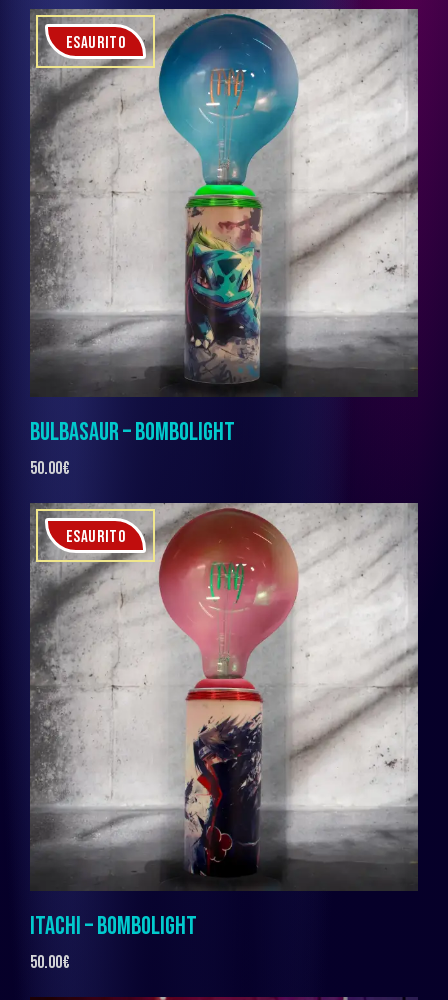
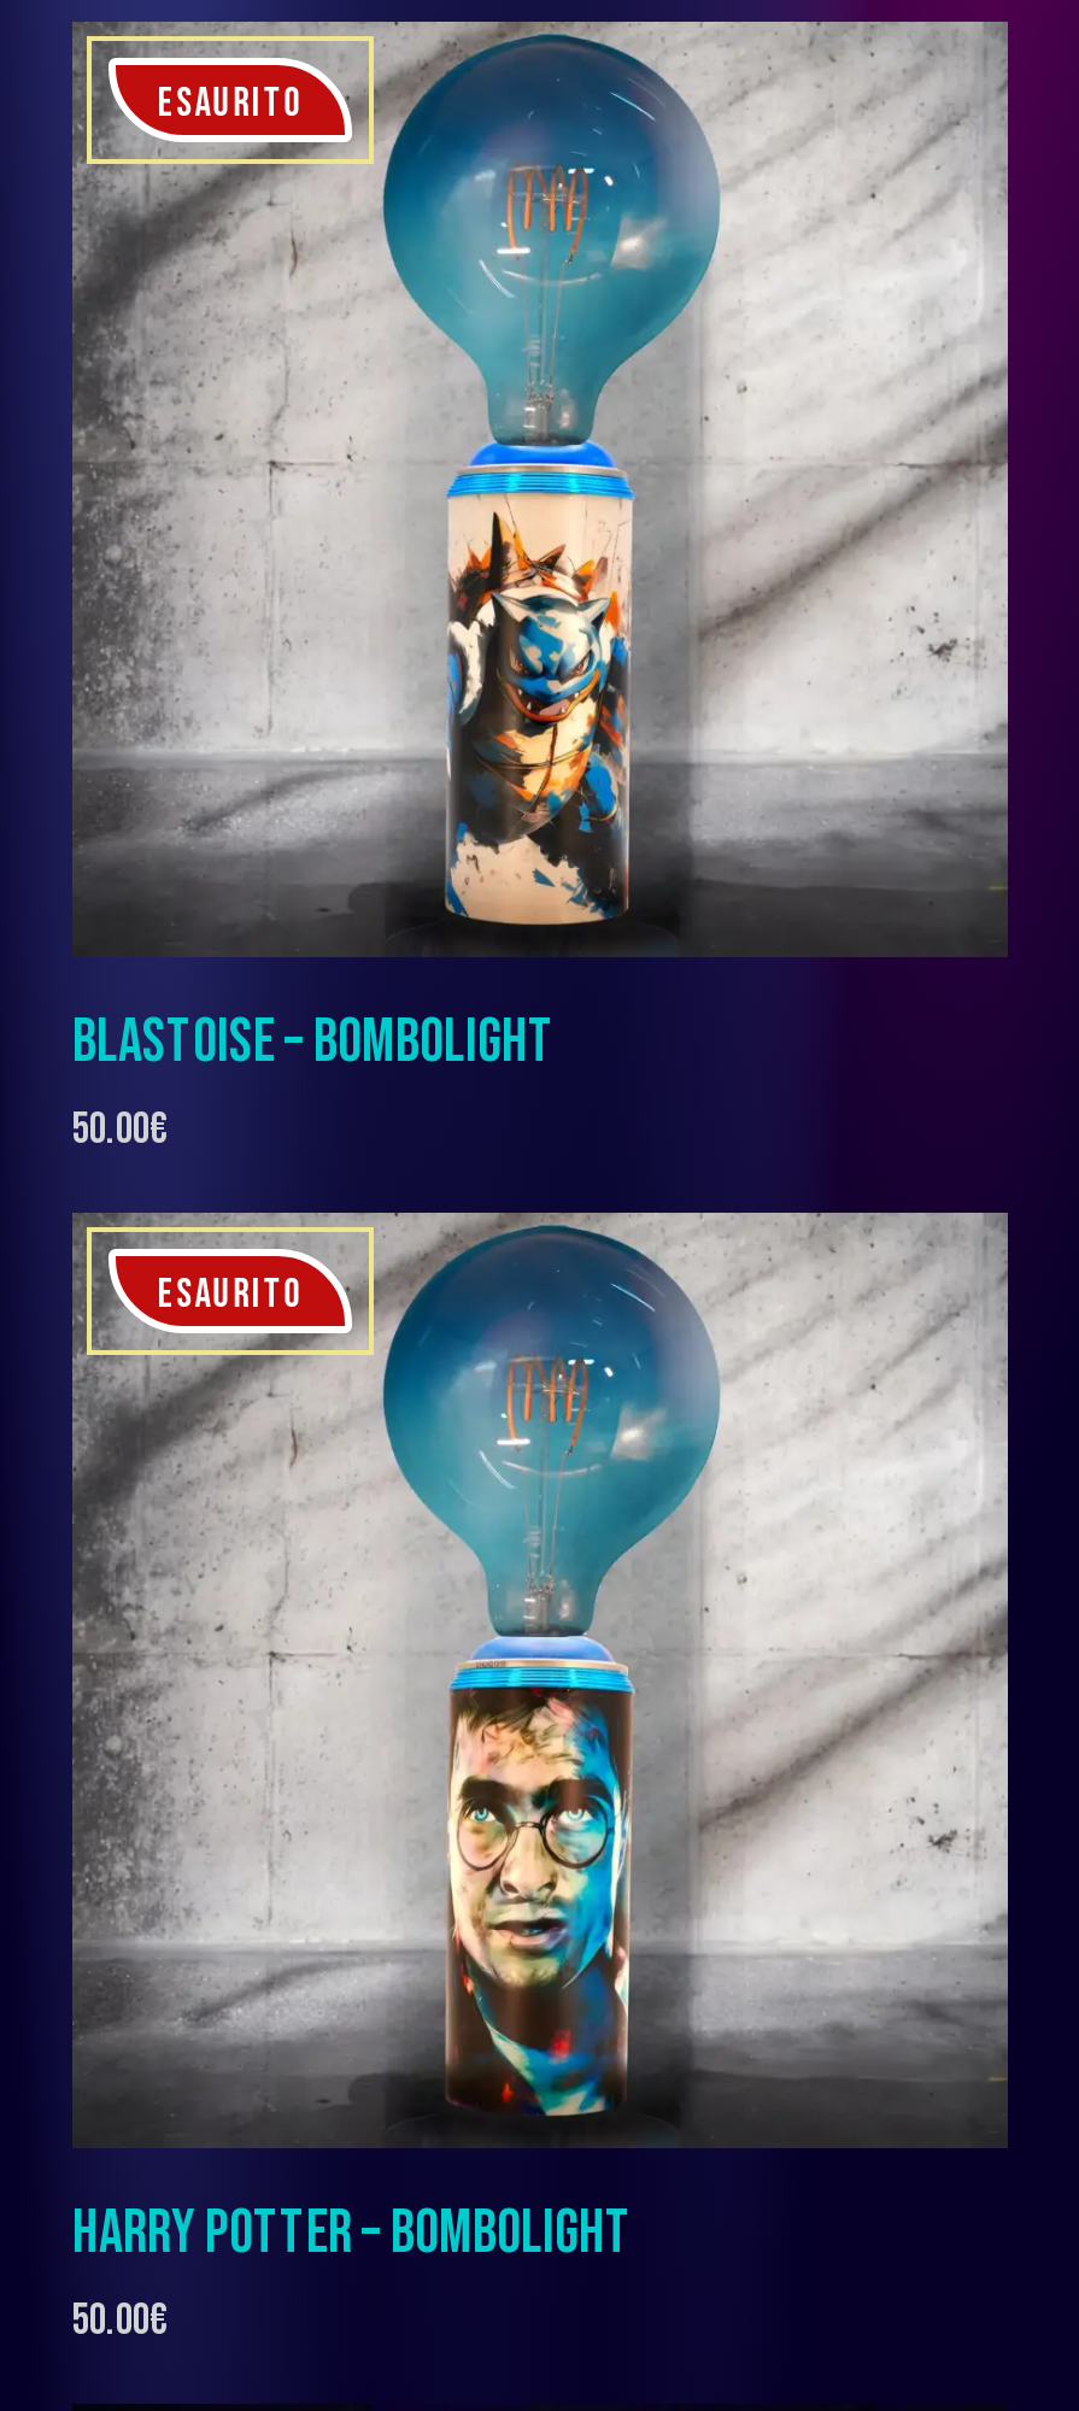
- [image]
- BULBASAUR – BOMBOLIGHT
+ [image]
+ BLASTOISE – BOMBOLIGHT

- [image]
- ITACHI – BOMBOLIGHT
+ [image]
+ HARRY POTTER – BOMBOLIGHT
